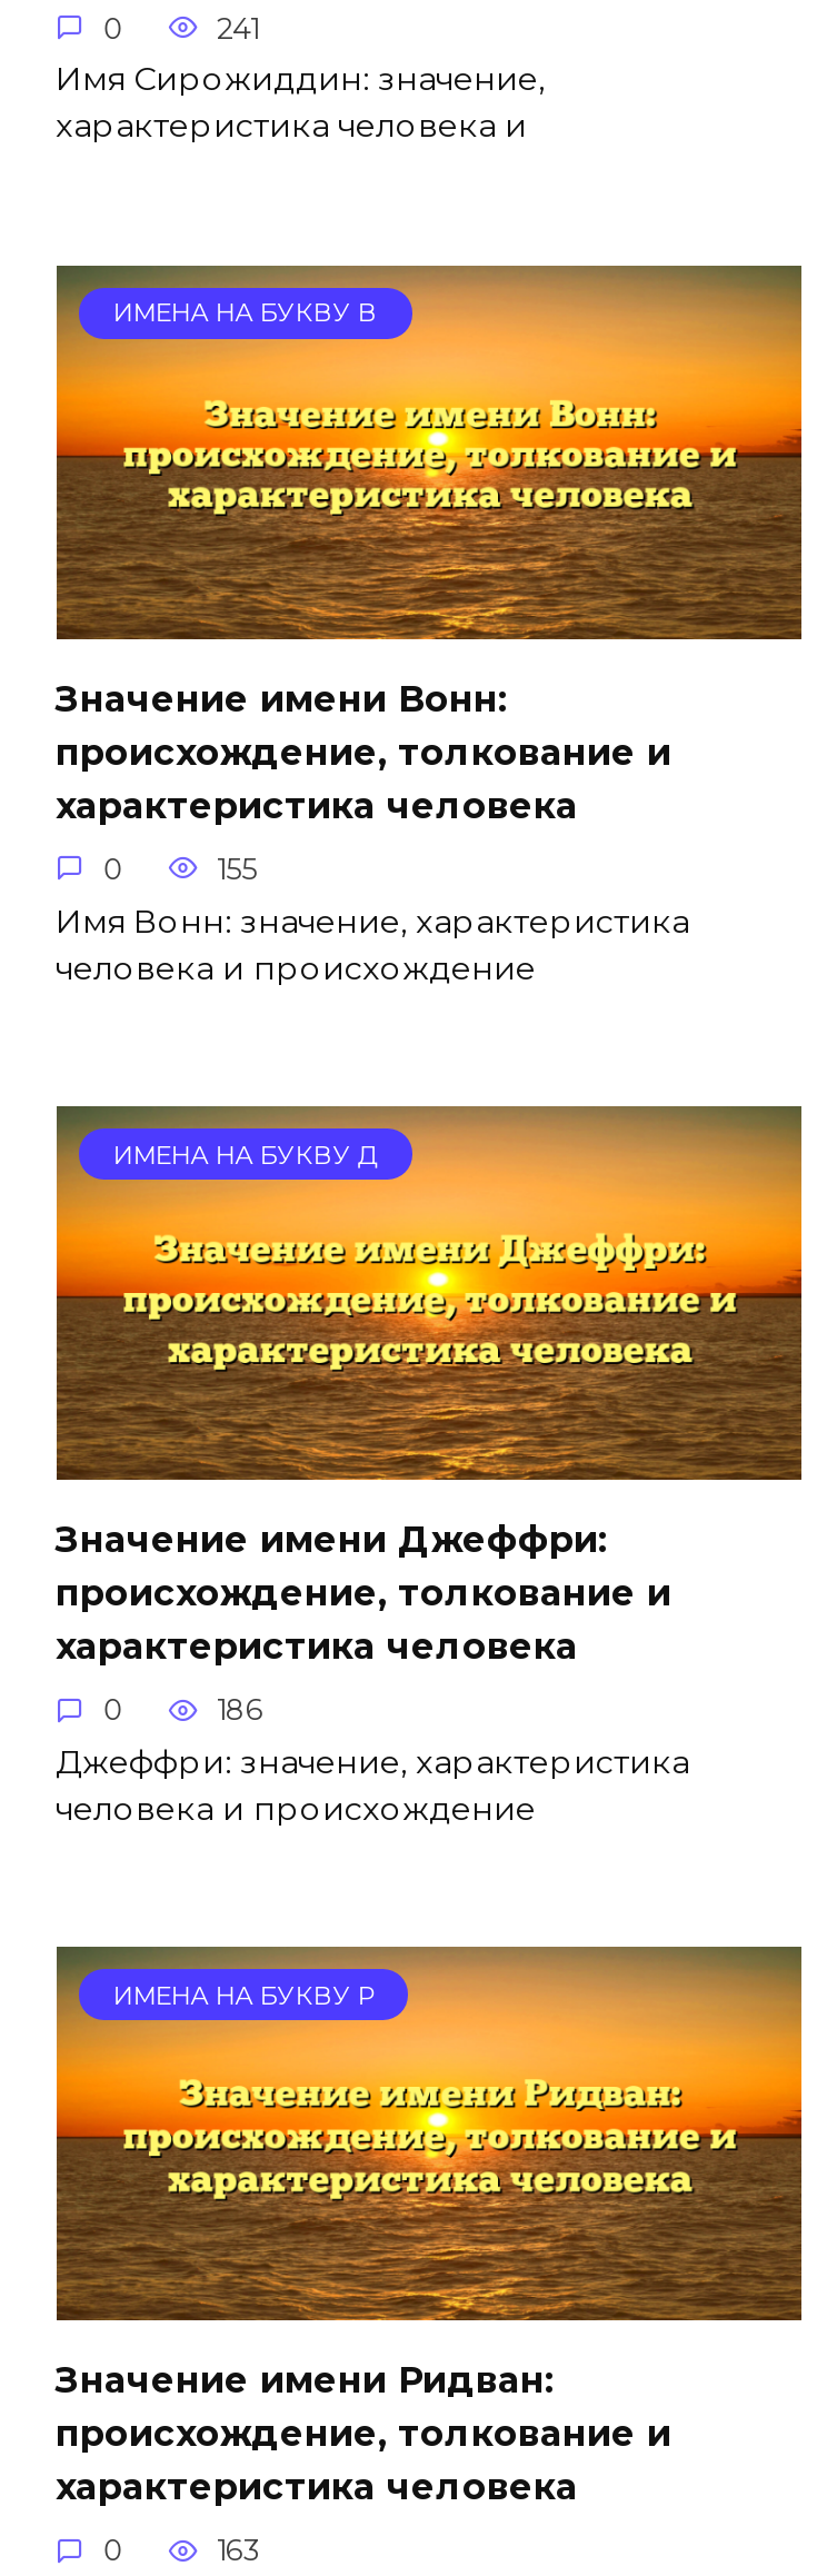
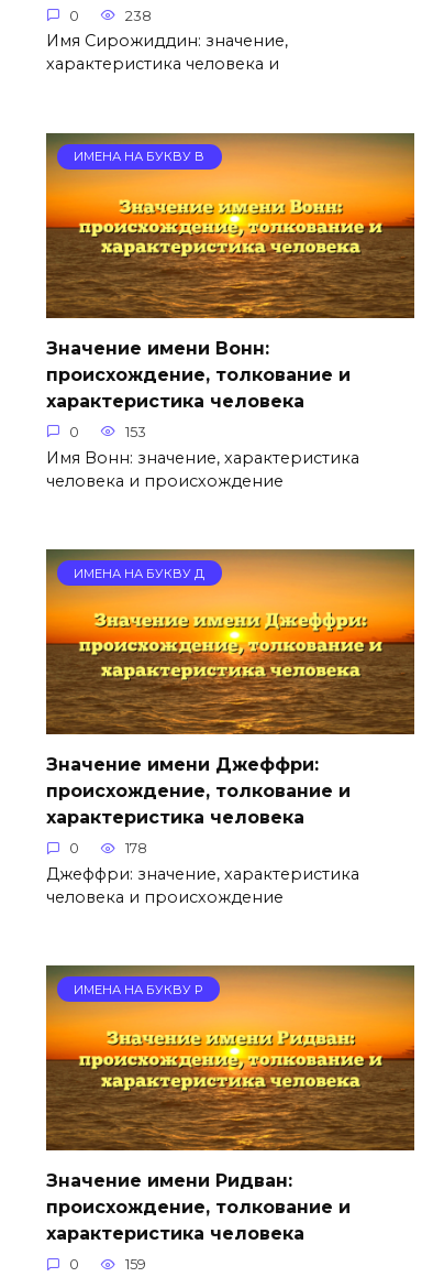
- 241
+ 238

- 155
+ 153

- 186
+ 178

- 163
+ 159
